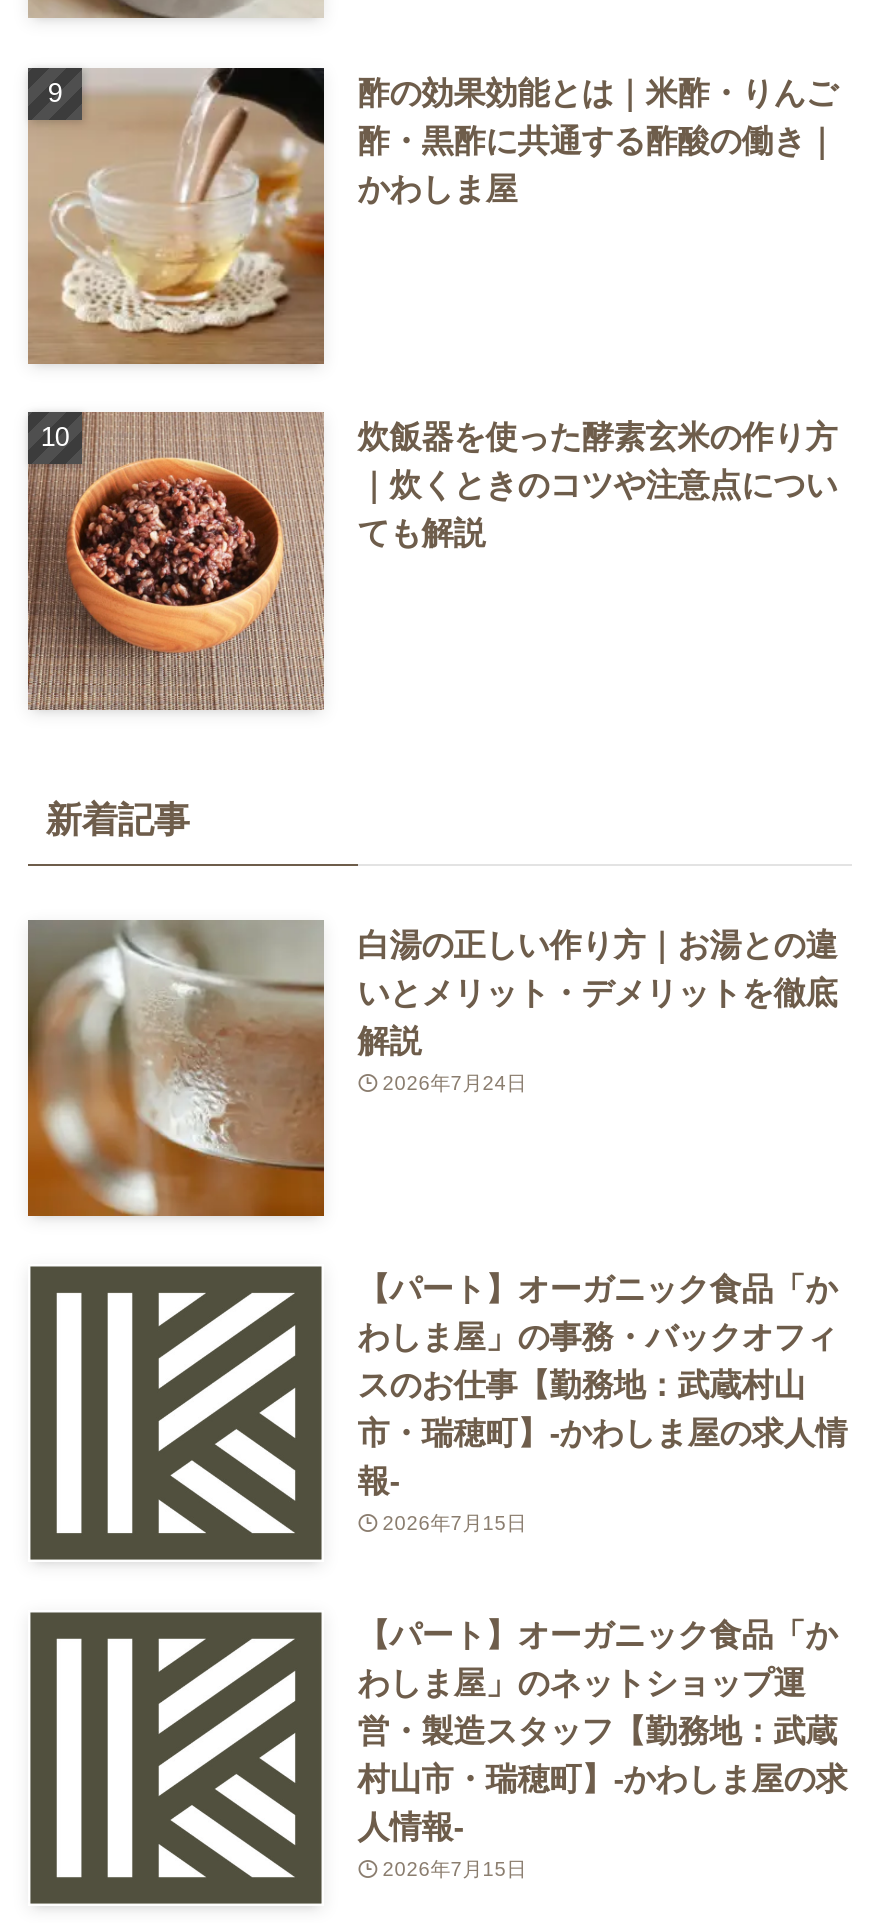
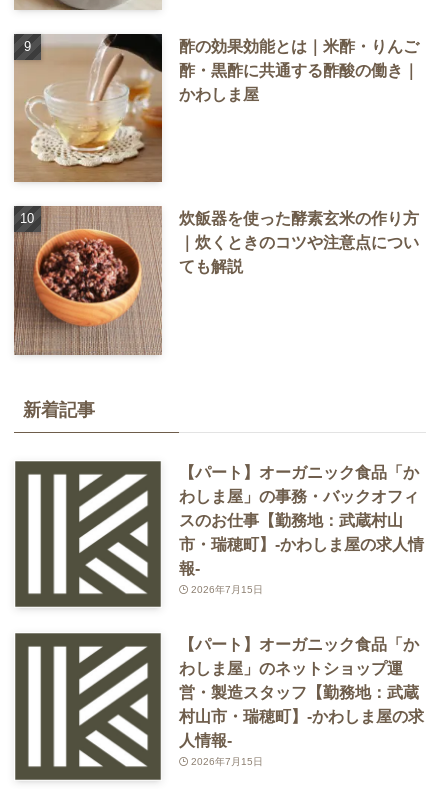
- [image]
- 白湯の正しい作り方｜お湯との違
- いとメリット・デメリットを徹底
- 解説
- 2026年7月24日
